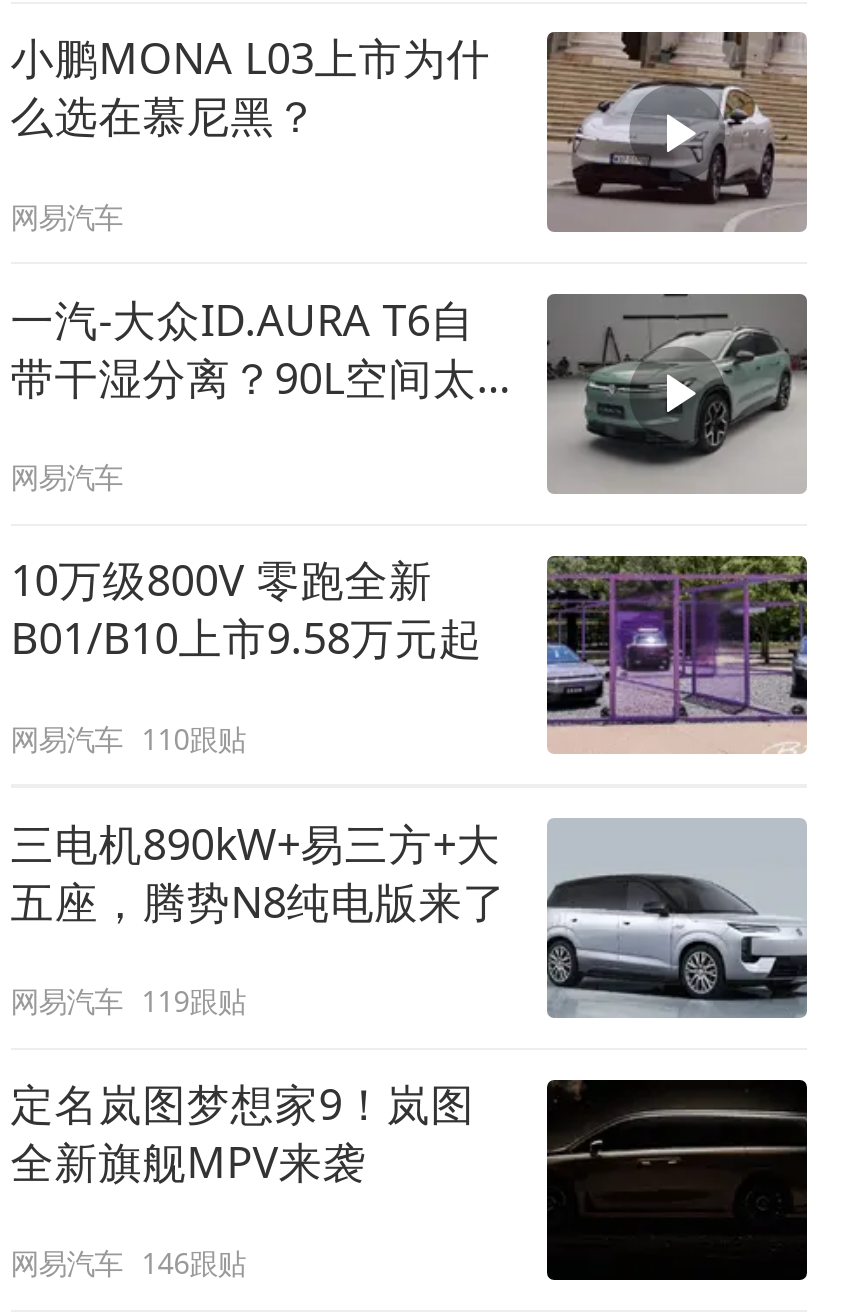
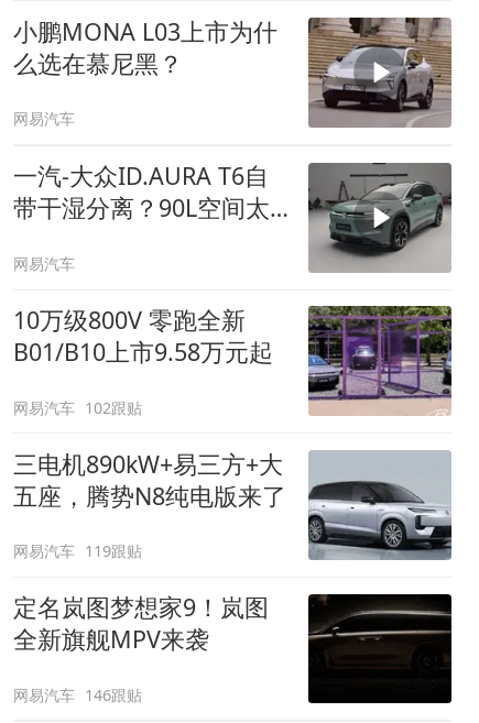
- 网易汽车 110跟贴
+ 网易汽车 102跟贴
